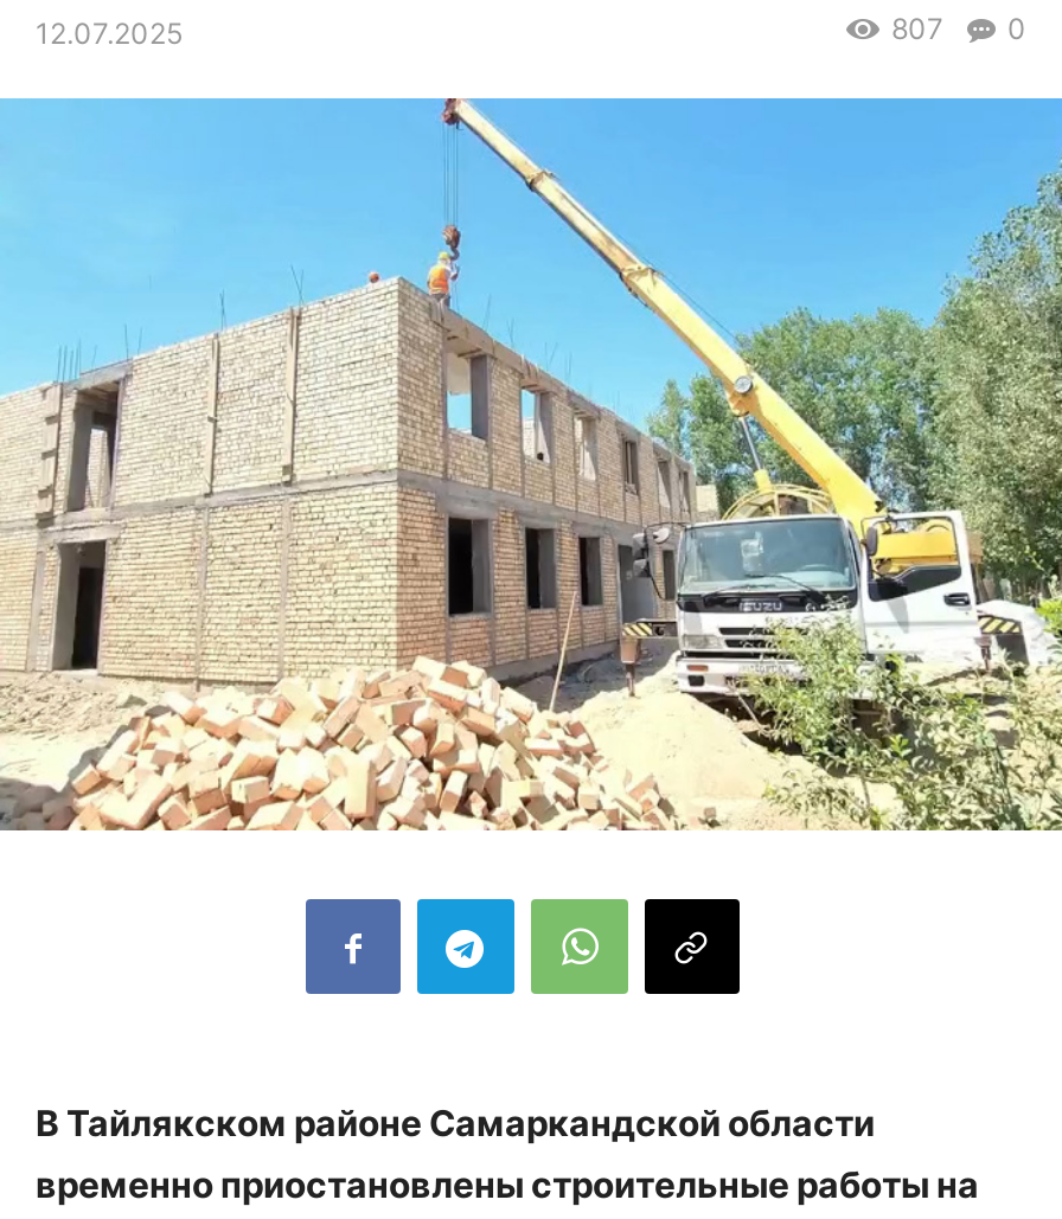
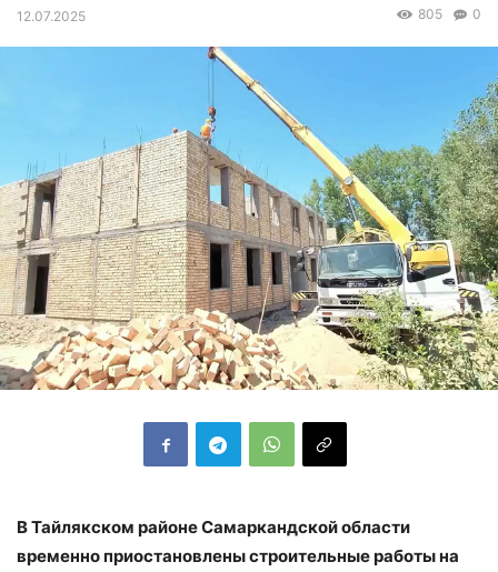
- 807 0
+ 805 0
